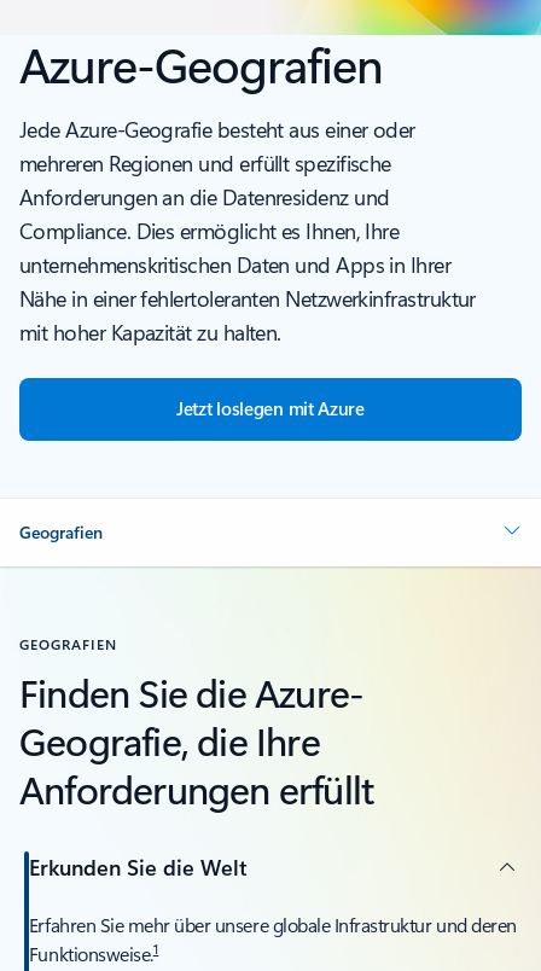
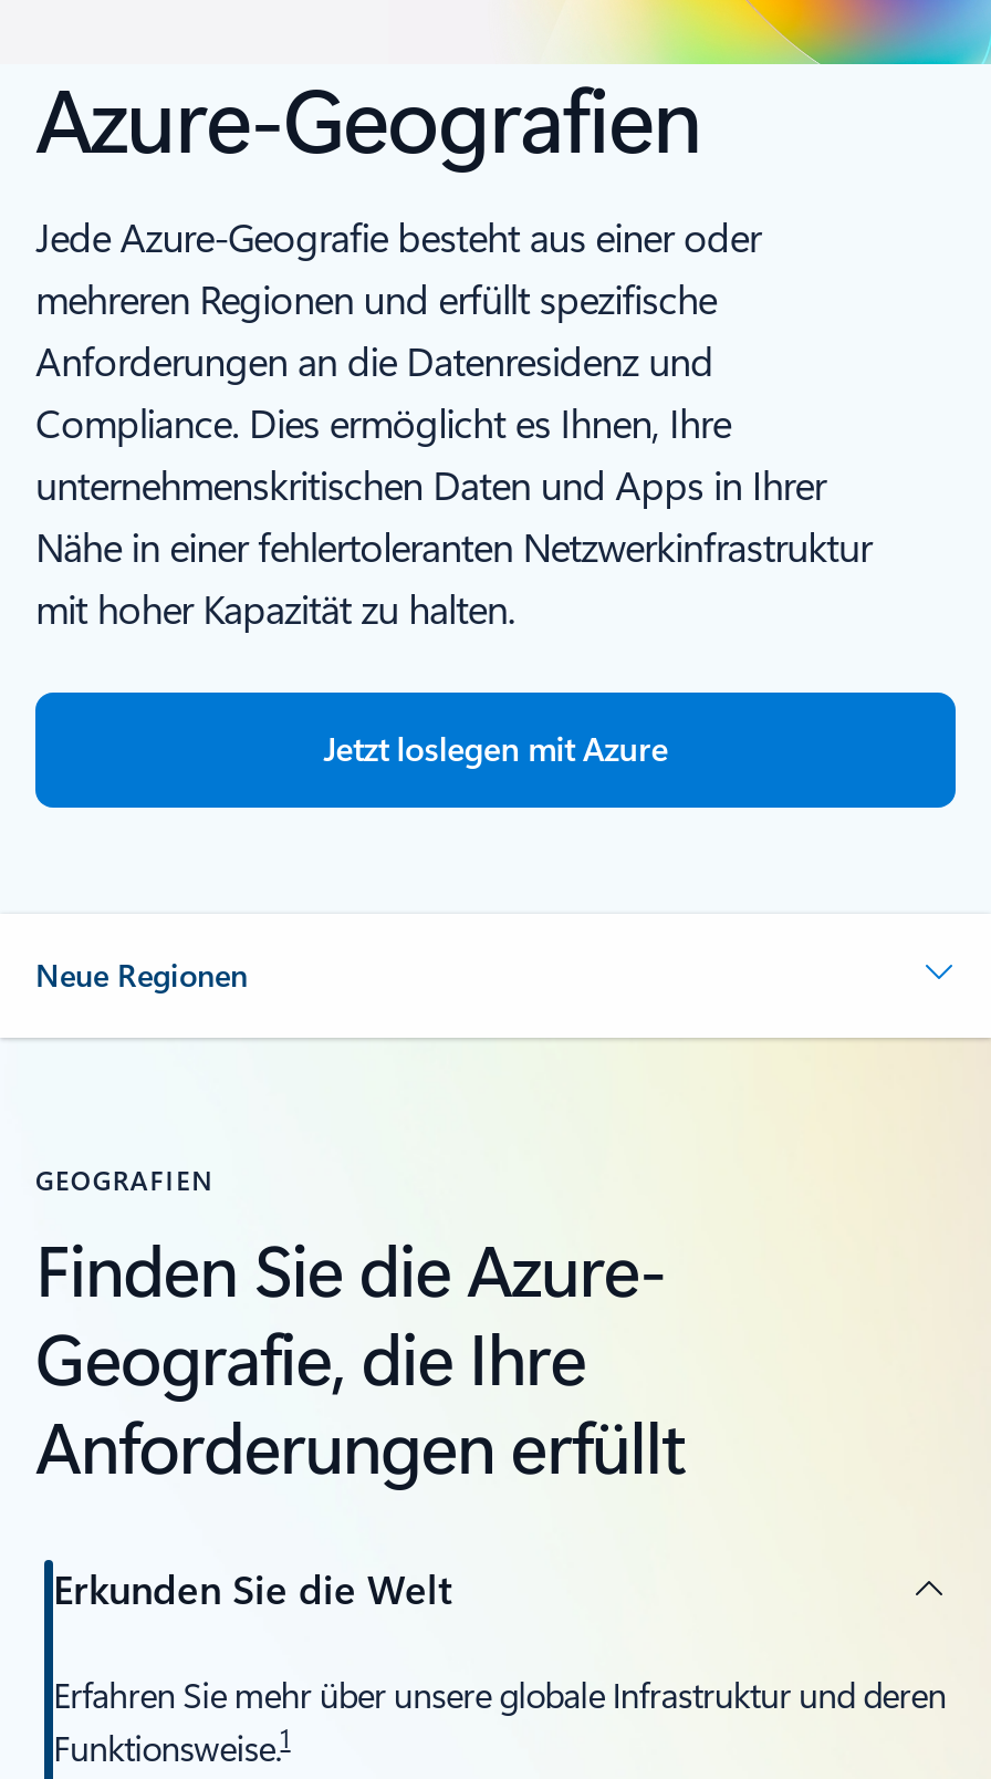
- Geografien
+ Neue Regionen
